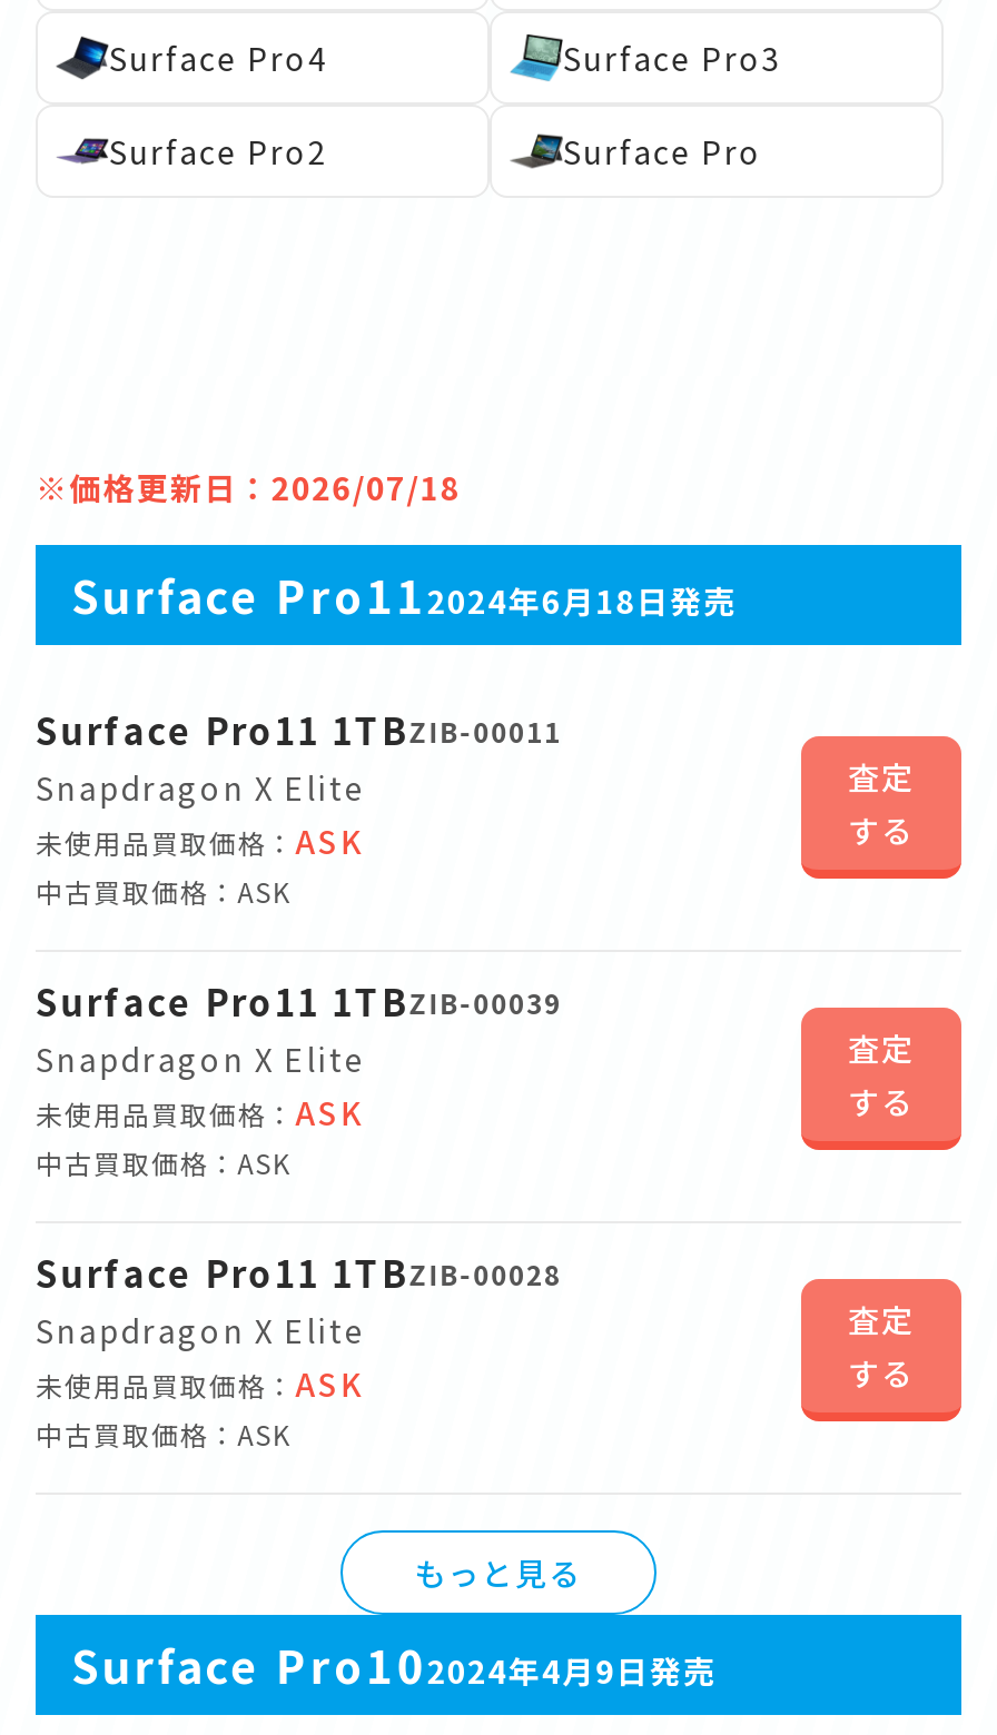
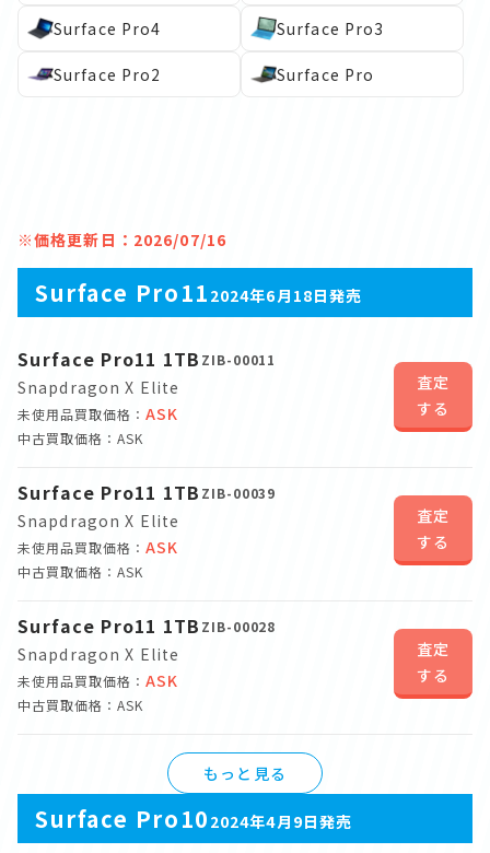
- ※価格更新日：2026/07/18
+ ※価格更新日：2026/07/16
